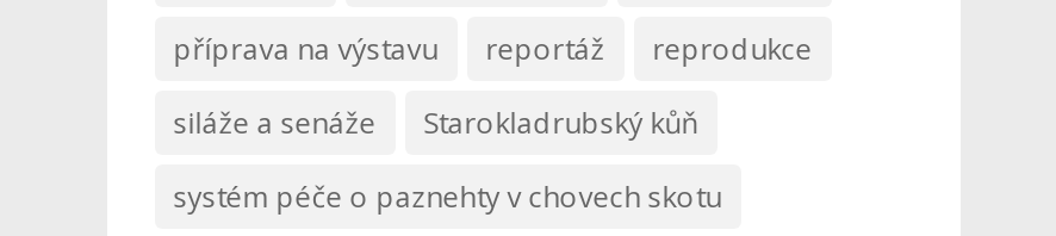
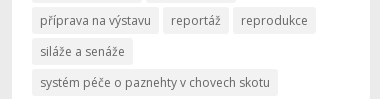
- Starokladrubský kůň
